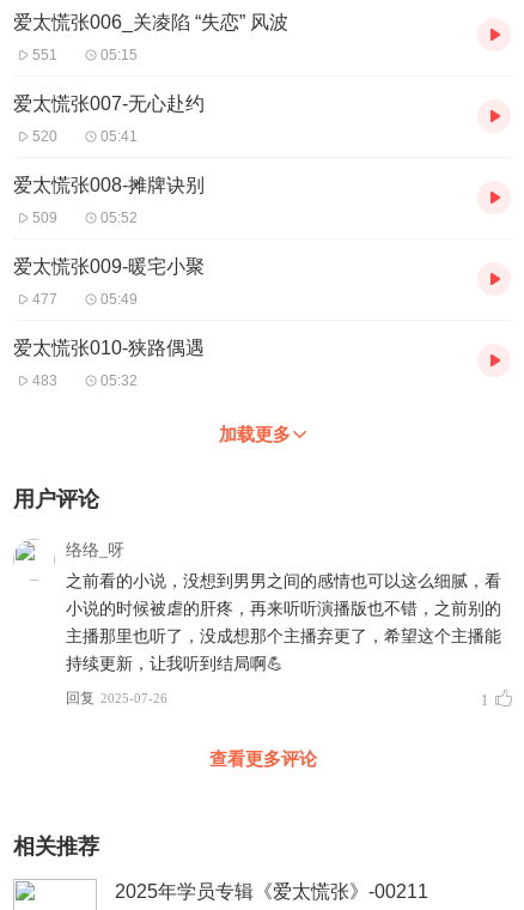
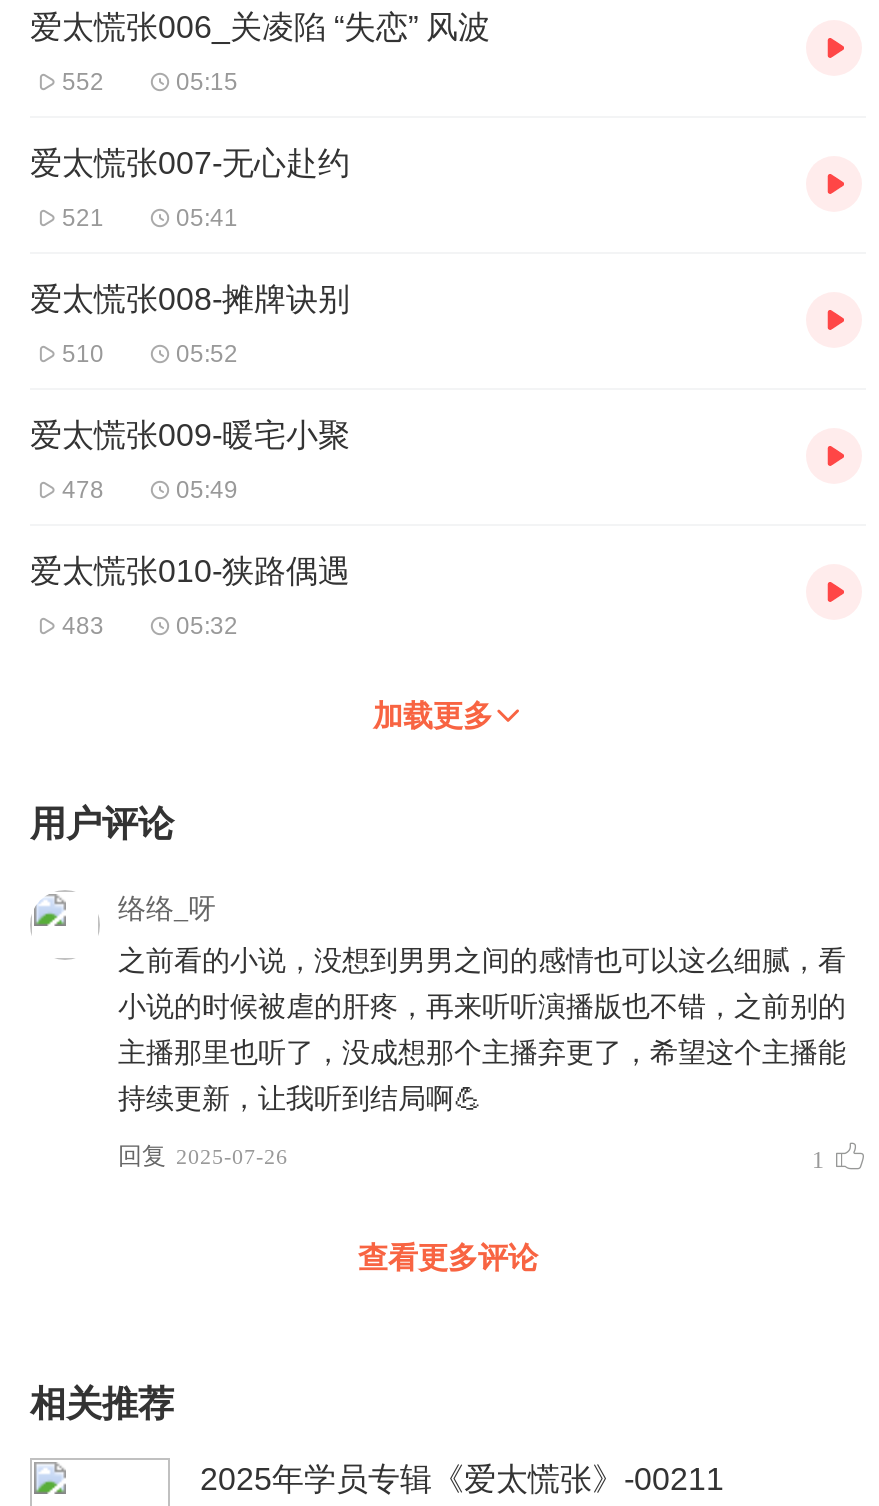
- 551
+ 552

- 520
+ 521

- 509
+ 510

- 477
+ 478
